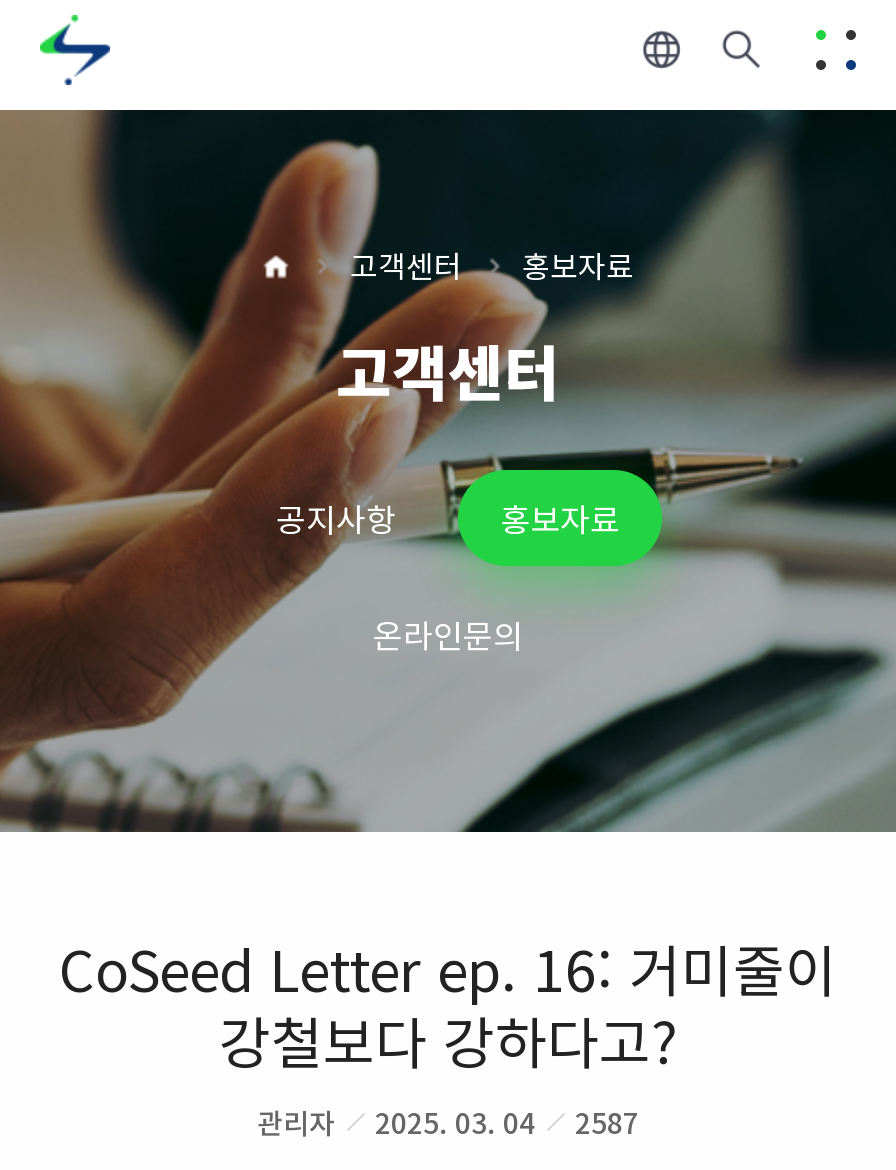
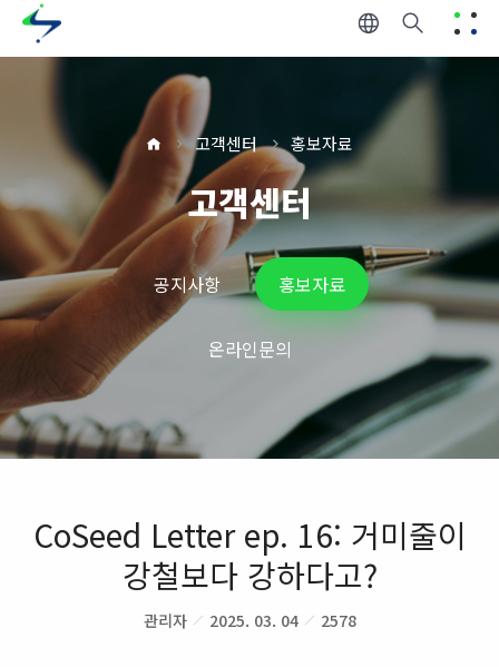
- 관리자 2025. 03. 04 2587
+ 관리자 2025. 03. 04 2578
